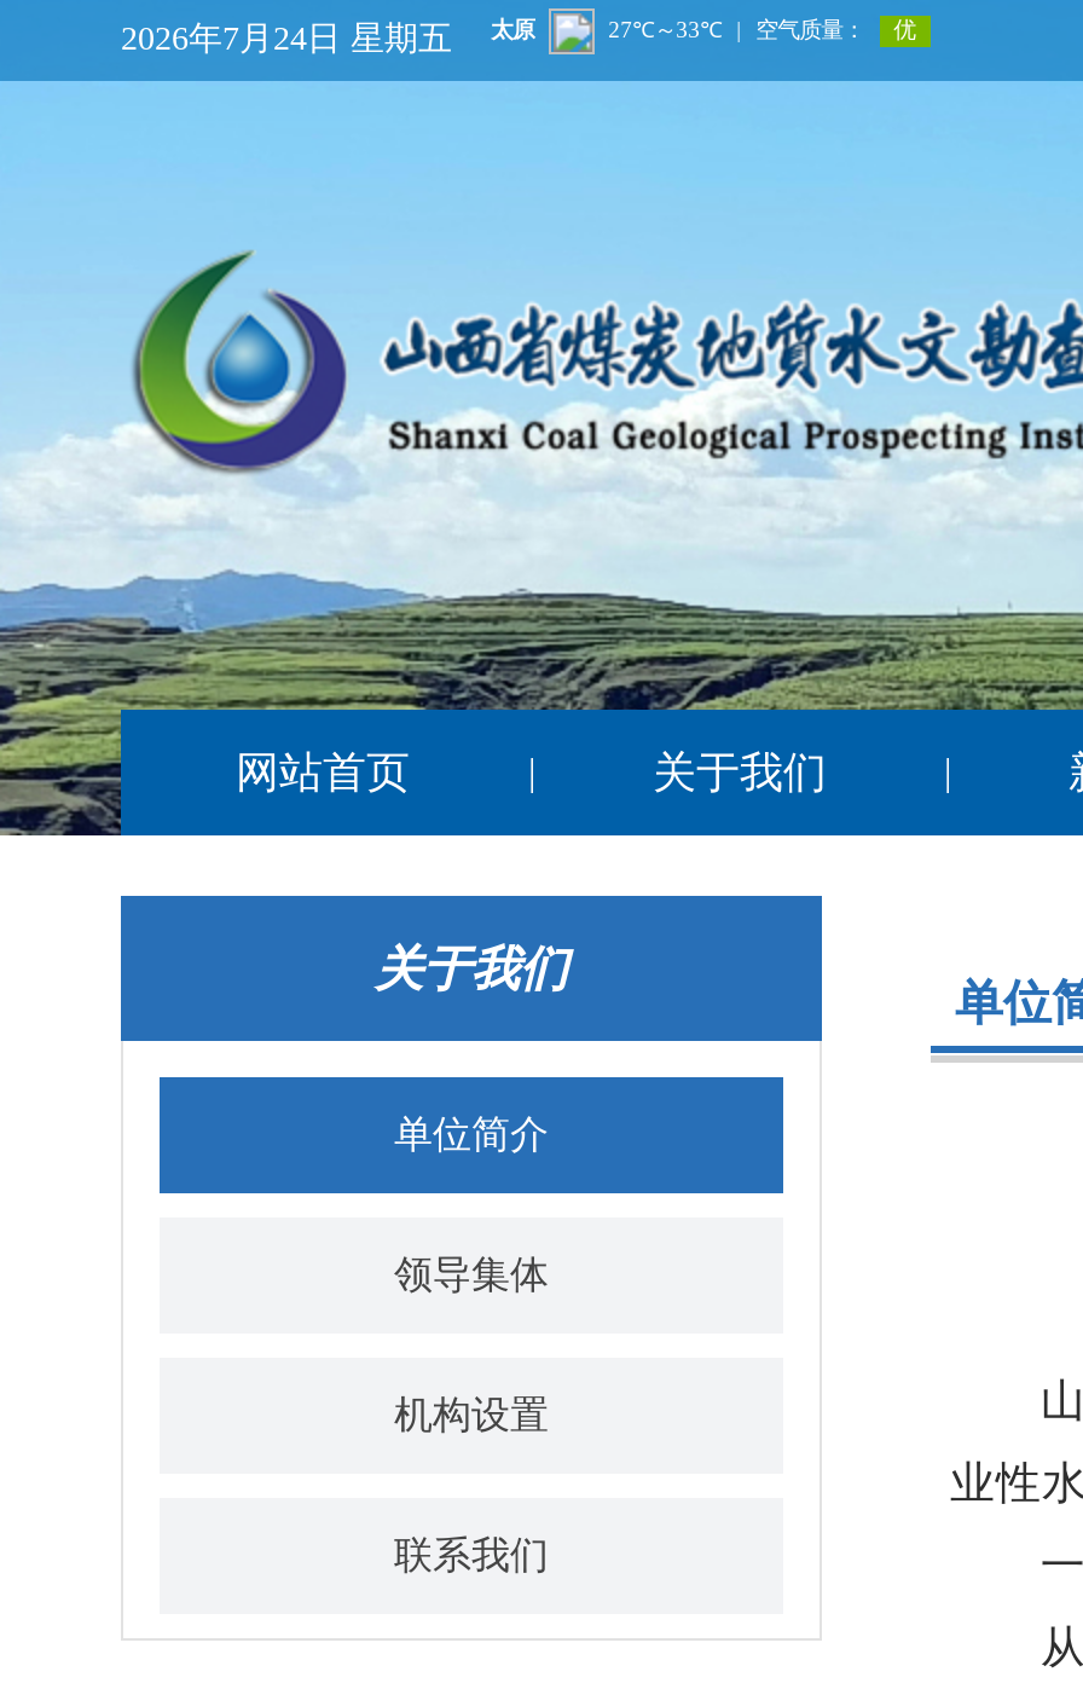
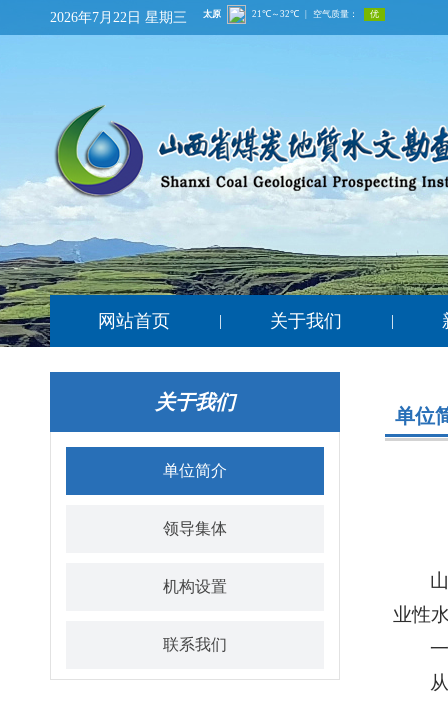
- 2026年7月24日 星期五
+ 2026年7月22日 星期三
